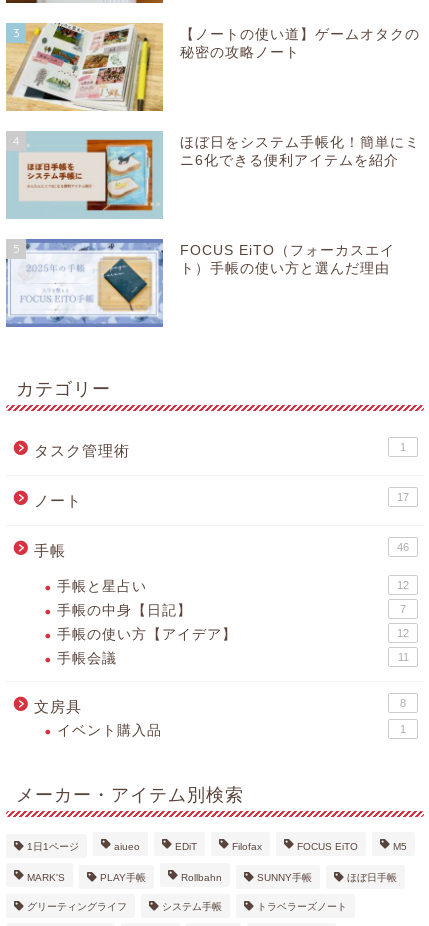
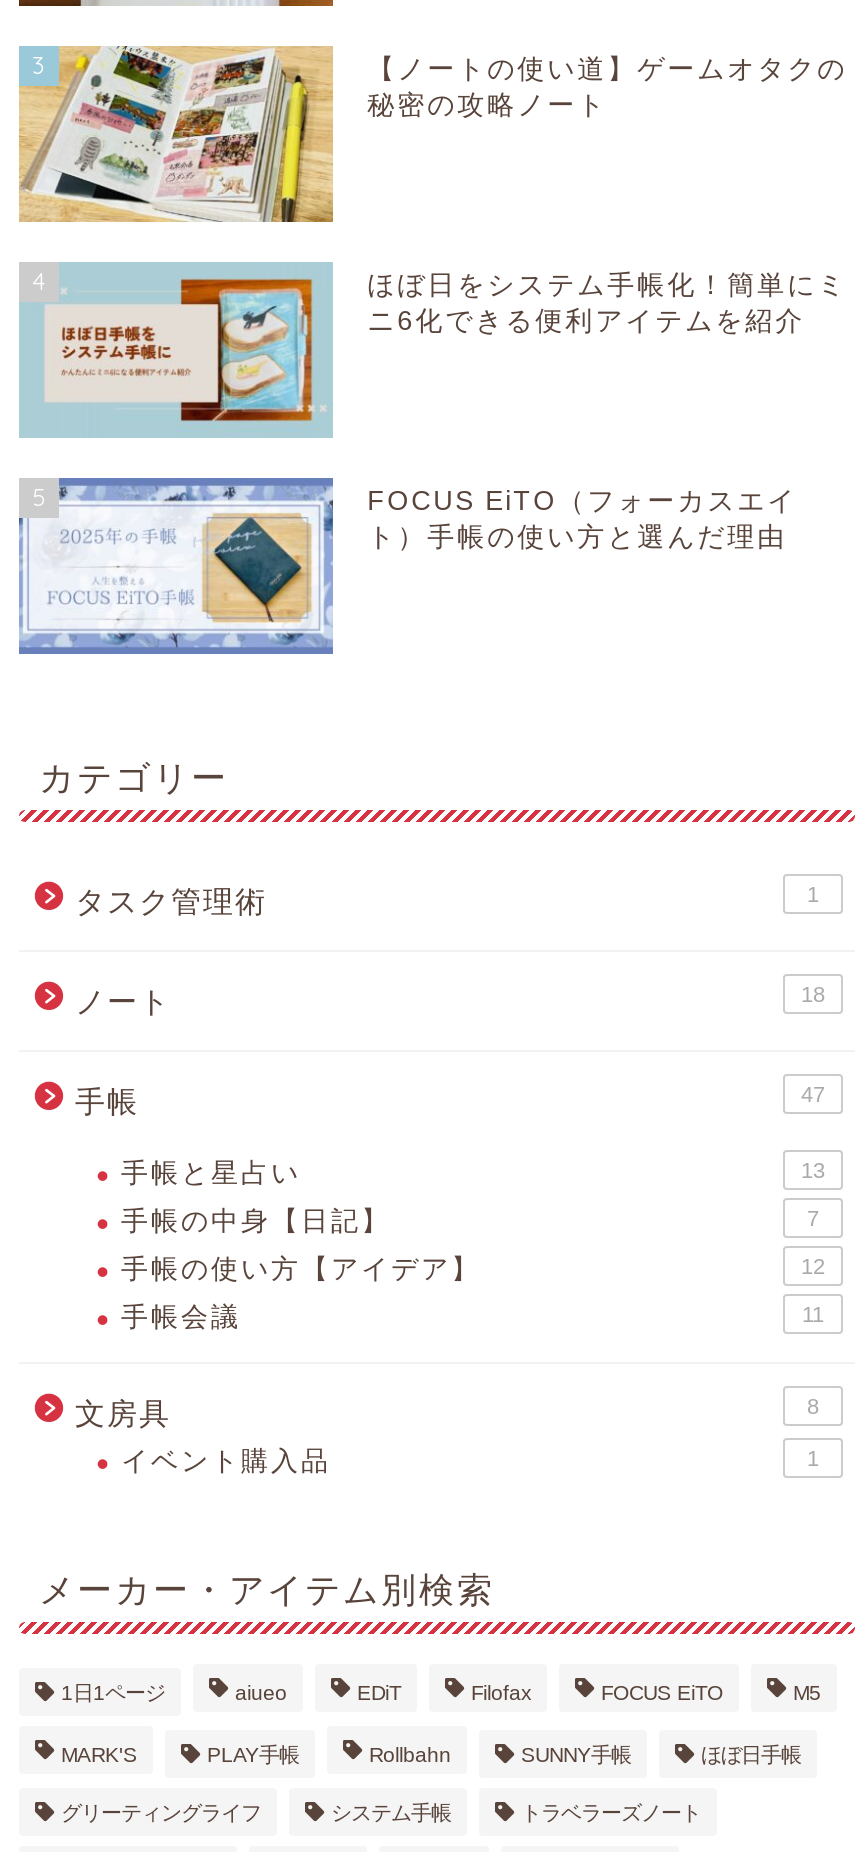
- 17
+ 18

- 46
+ 47

- 12
+ 13
